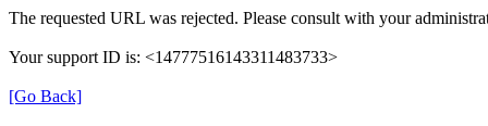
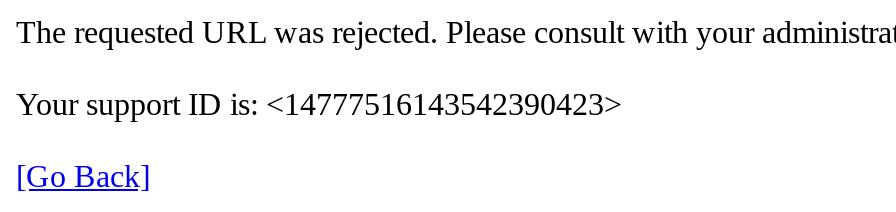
- Your support ID is: <14777516143311483733>
+ Your support ID is: <14777516143542390423>
